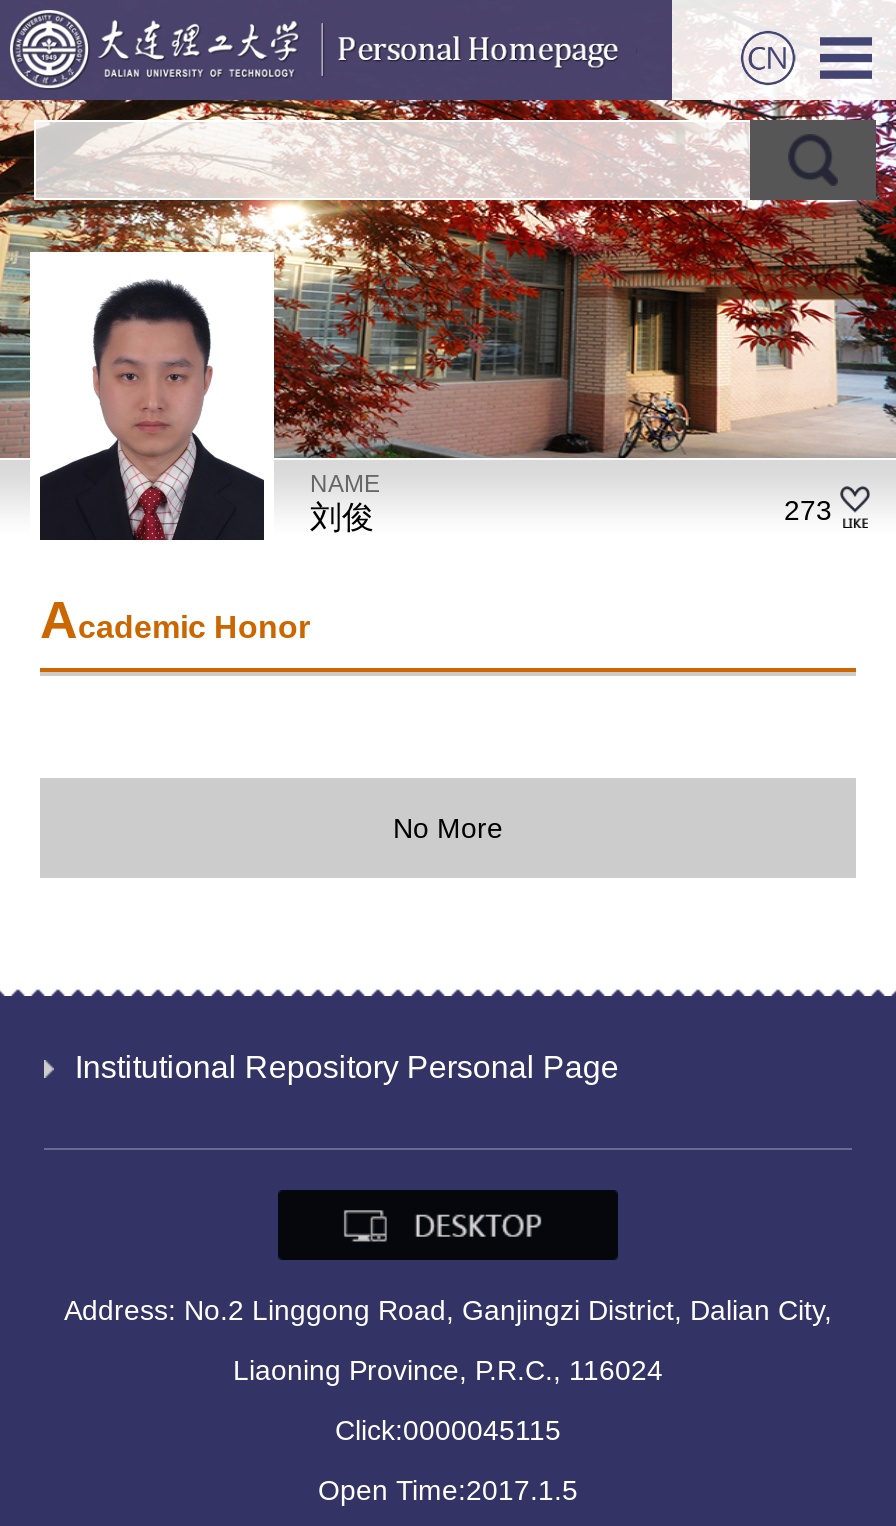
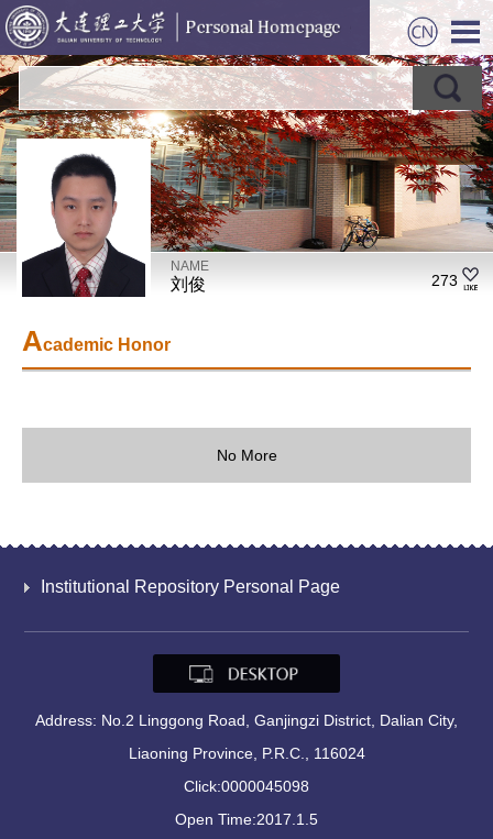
- Click:0000045115
+ Click:0000045098
